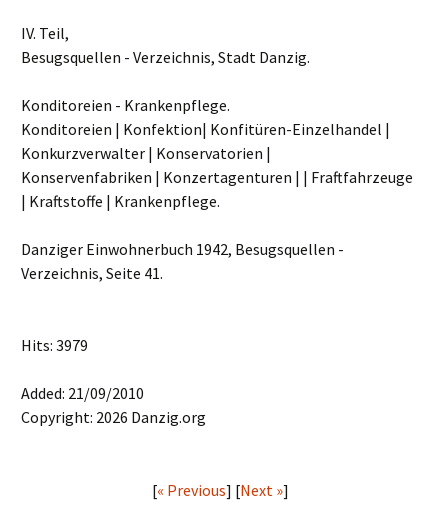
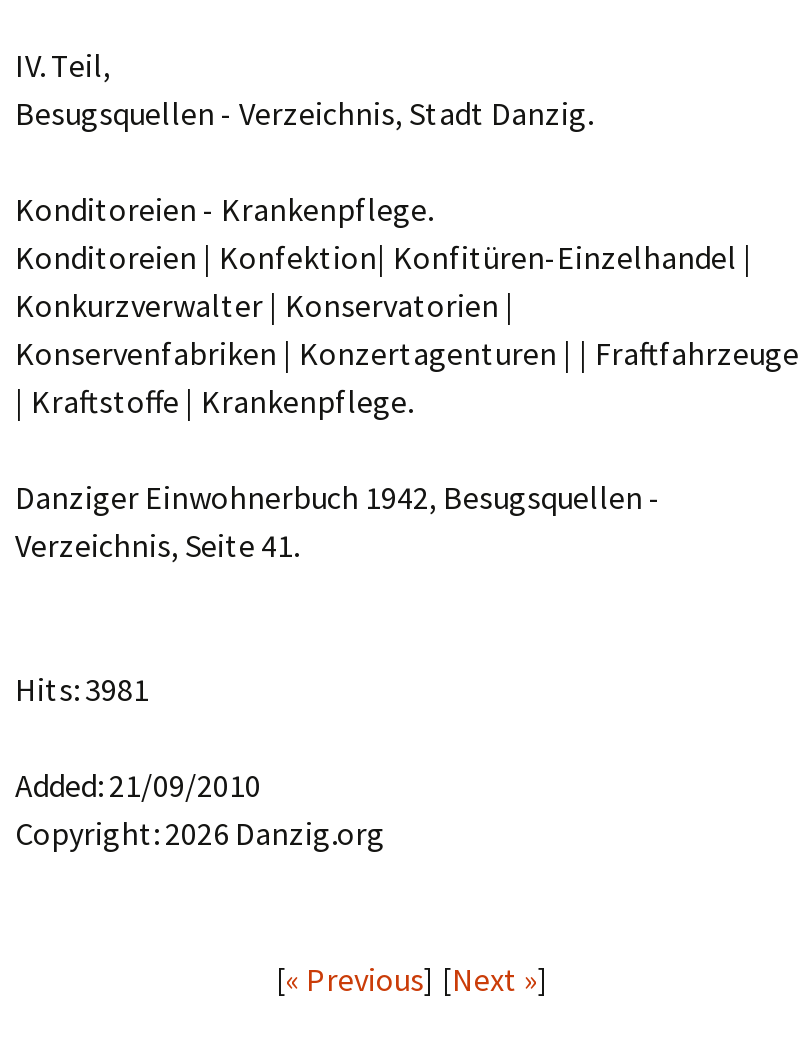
- Hits: 3979
+ Hits: 3981
